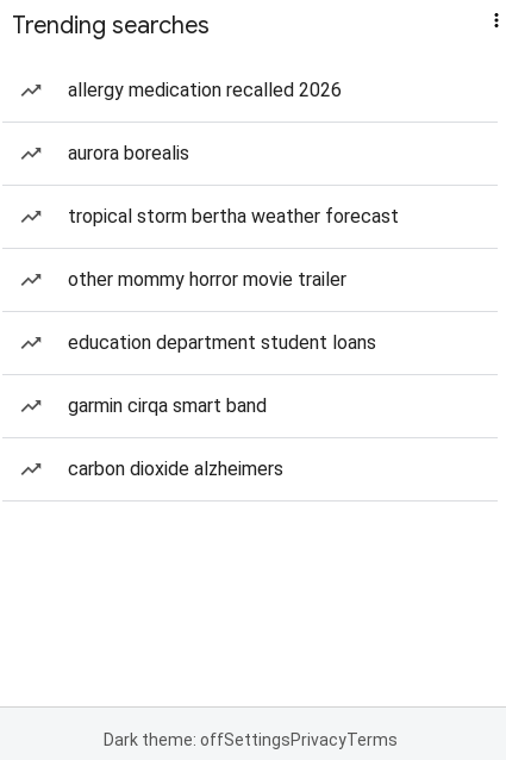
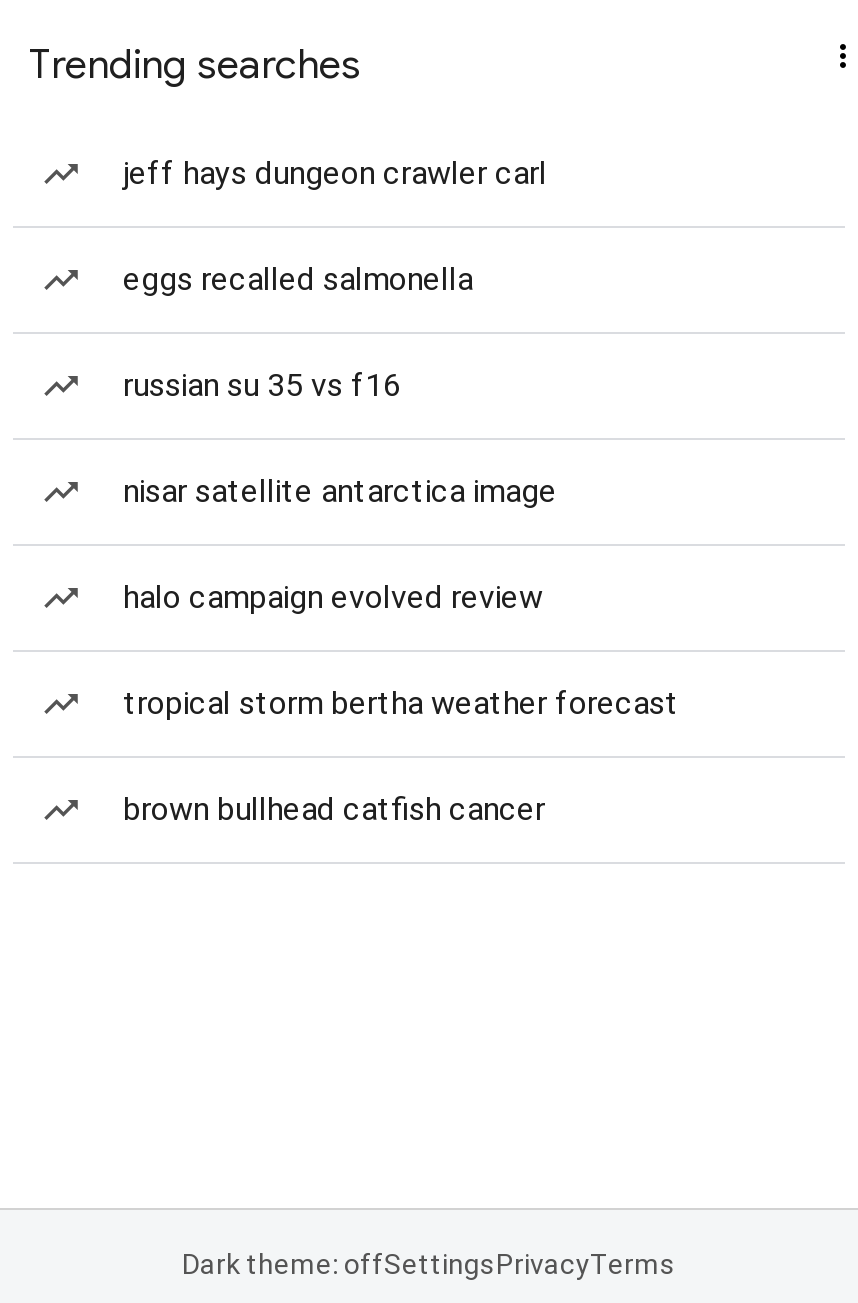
- allergy medication recalled 2026
- aurora borealis
+ jeff hays dungeon crawler carl
+ eggs recalled salmonella
+ russian su 35 vs f16
+ nisar satellite antarctica image
+ halo campaign evolved review

moved down: tropical storm bertha weather forecast

- other mommy horror movie trailer
- education department student loans
- garmin cirqa smart band
- carbon dioxide alzheimers
+ brown bullhead catfish cancer
